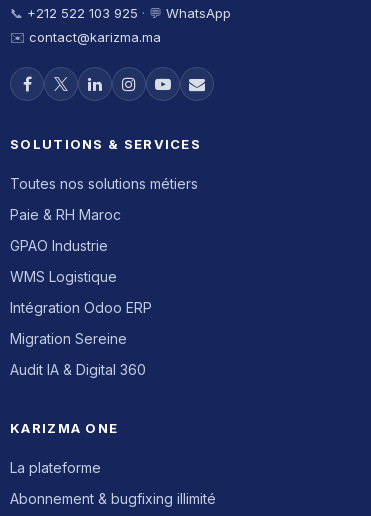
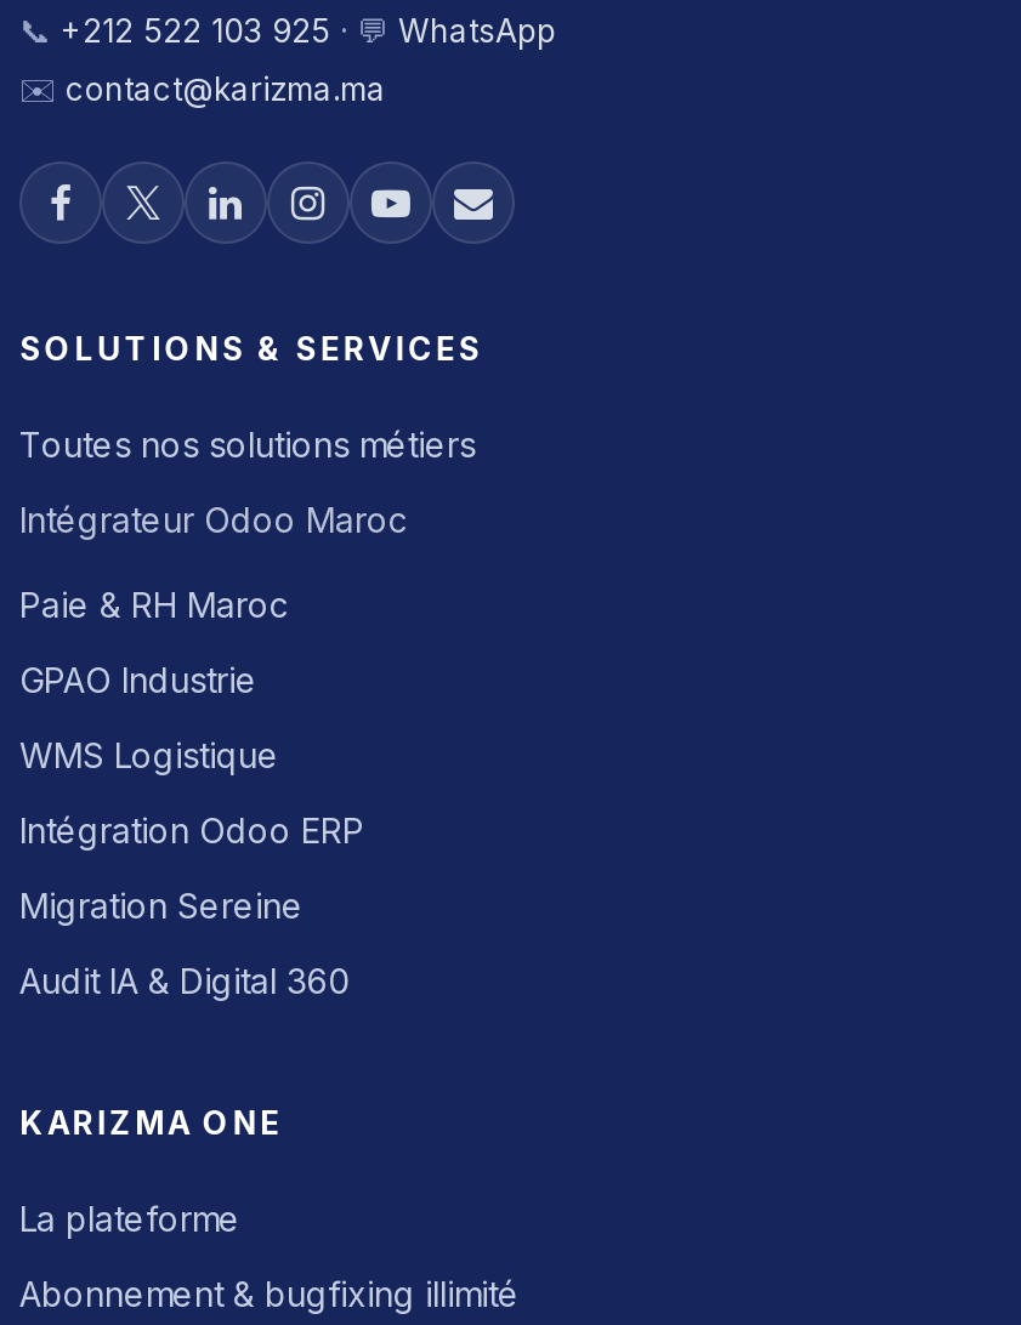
+ Intégrateur Odoo Maroc
